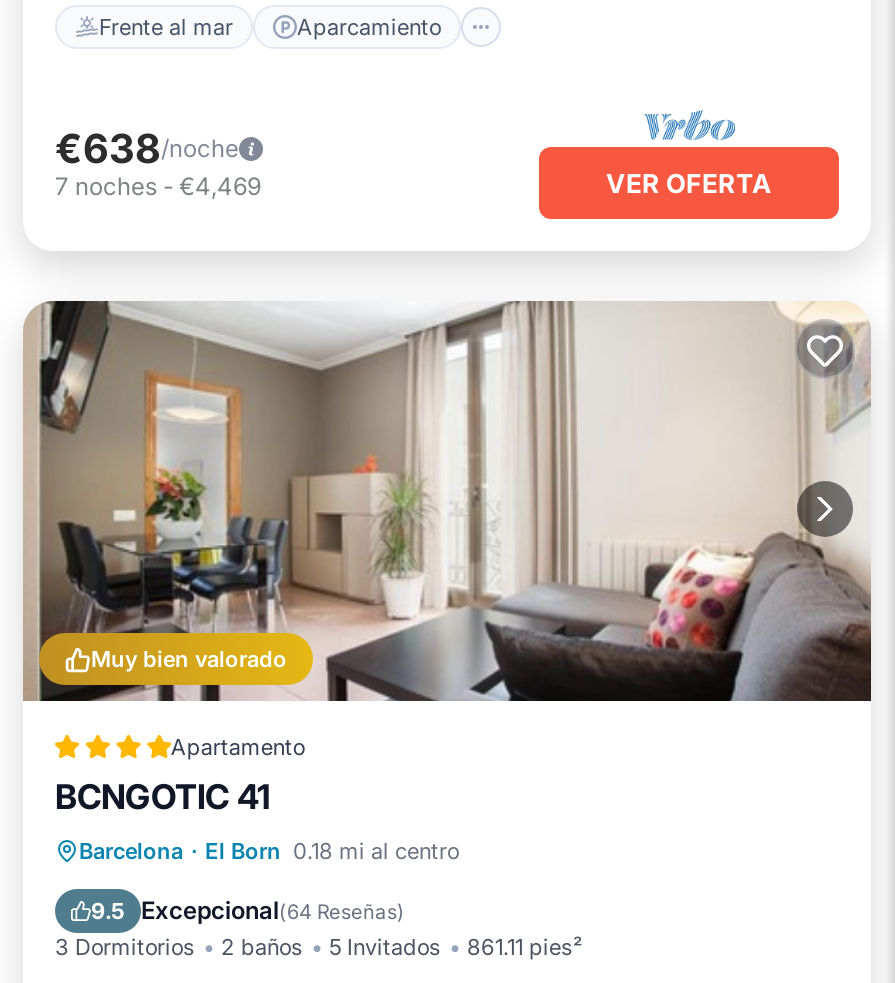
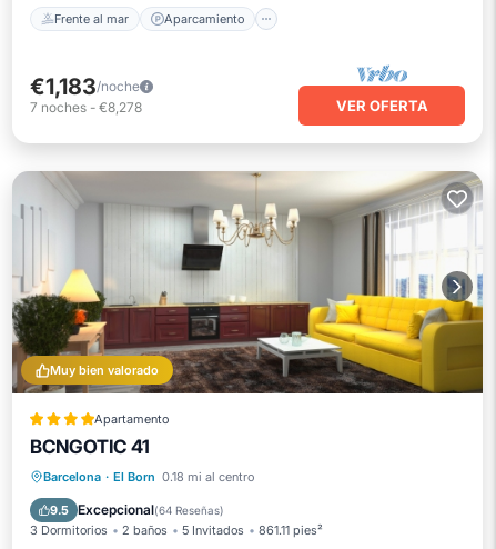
- €638/noche
+ €1,183/noche

- 7 noches - €4,469
+ 7 noches - €8,278

- [image]
+ [image]
